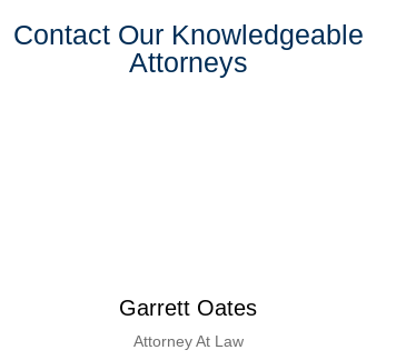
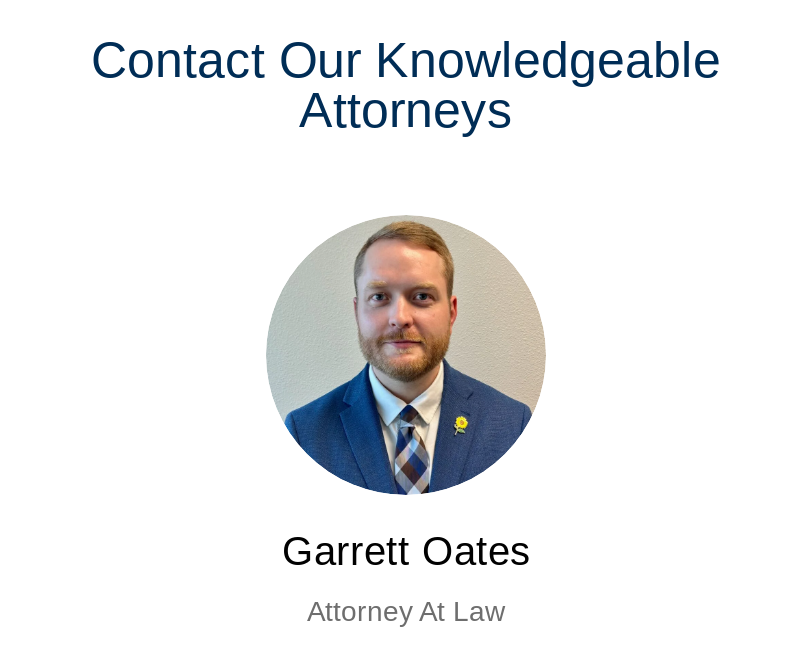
+ [image]
